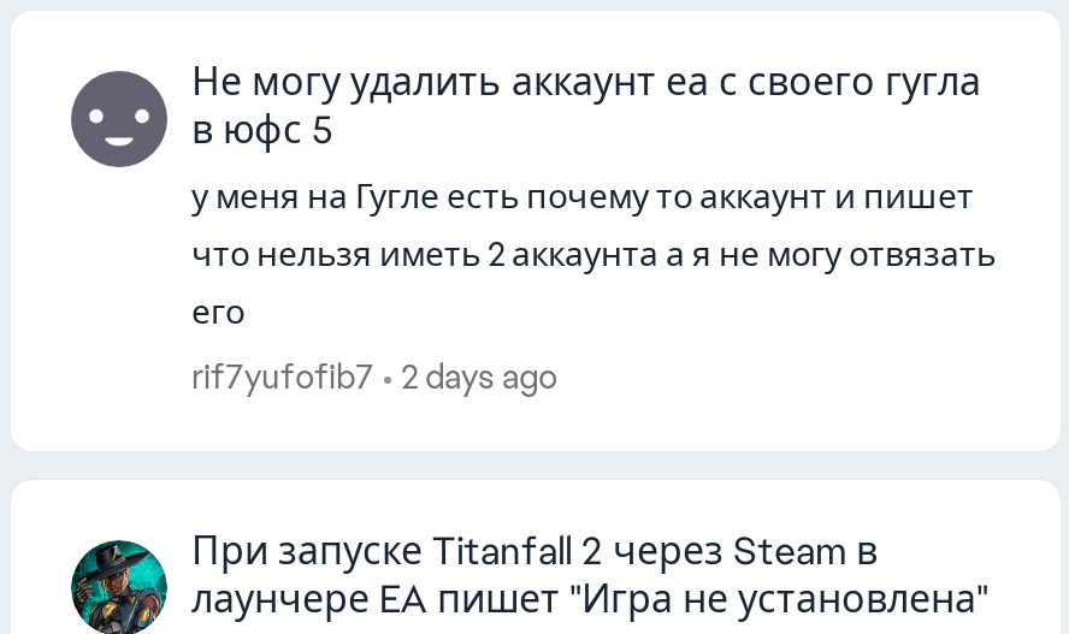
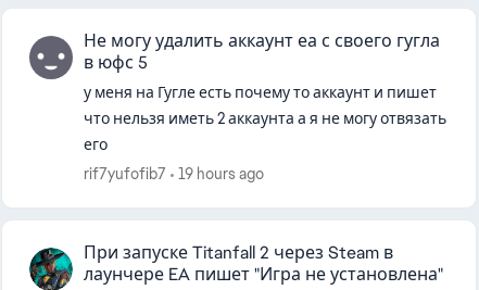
- rif7yufofib7 2 days ago
+ rif7yufofib7 19 hours ago
